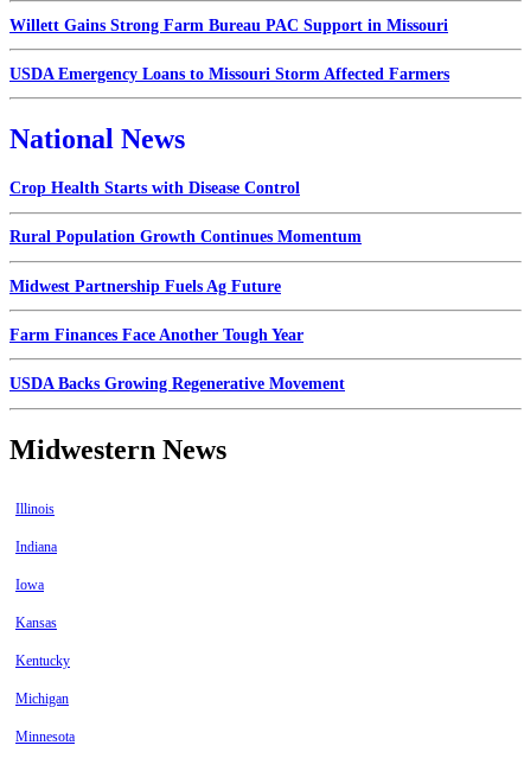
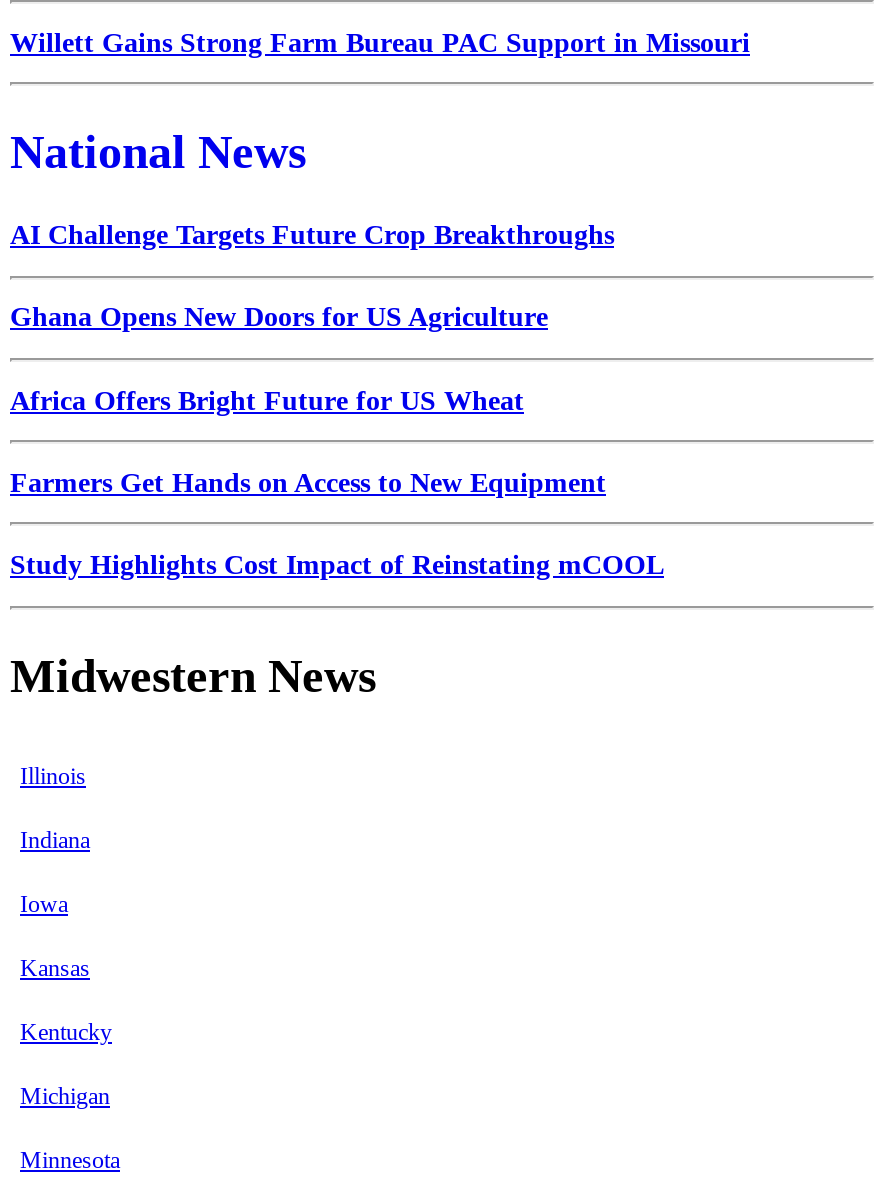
- USDA Emergency Loans to Missouri Storm Affected Farmers

- Crop Health Starts with Disease Control
+ AI Challenge Targets Future Crop Breakthroughs

- Rural Population Growth Continues Momentum
+ Ghana Opens New Doors for US Agriculture

- Midwest Partnership Fuels Ag Future
+ Africa Offers Bright Future for US Wheat

- Farm Finances Face Another Tough Year
+ Farmers Get Hands on Access to New Equipment

- USDA Backs Growing Regenerative Movement
+ Study Highlights Cost Impact of Reinstating mCOOL
